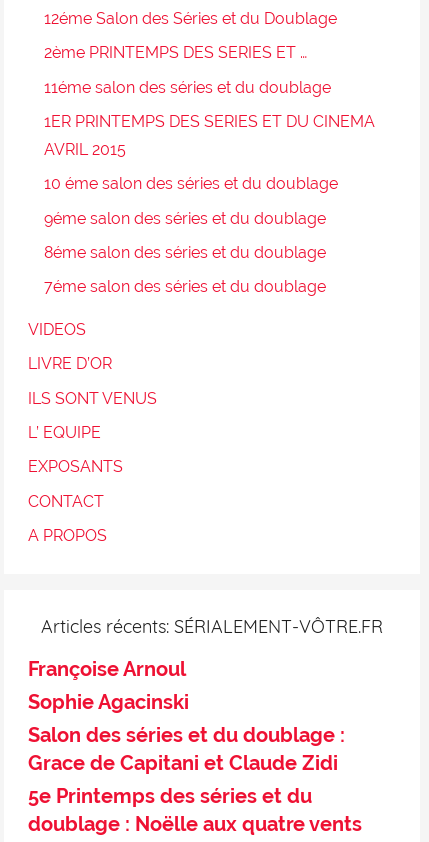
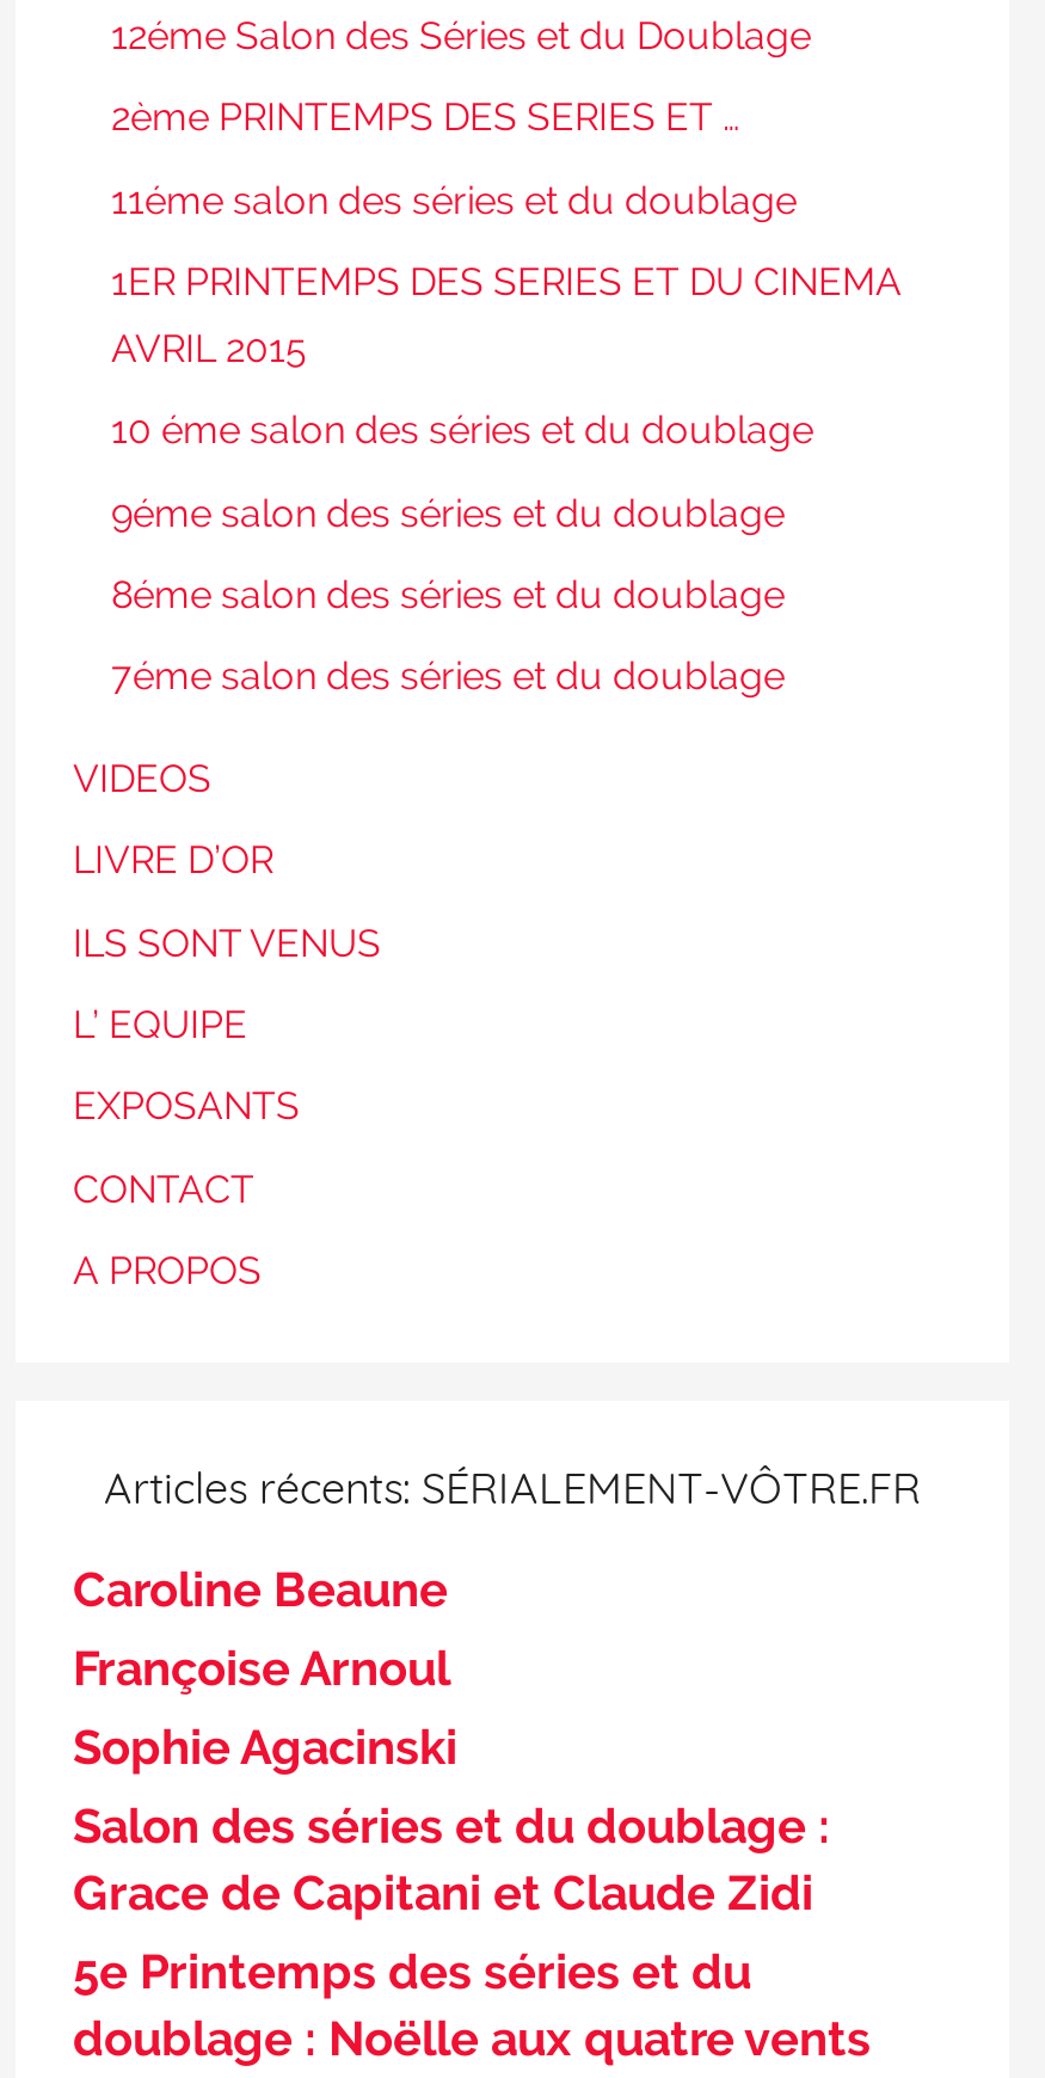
+ Caroline Beaune
